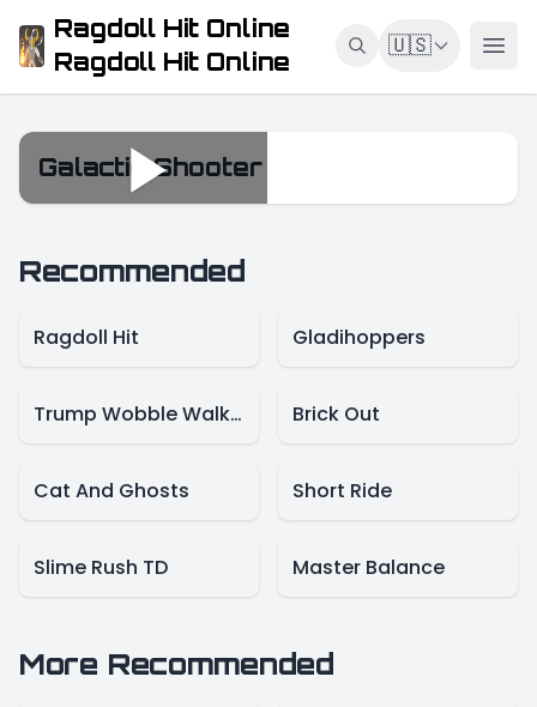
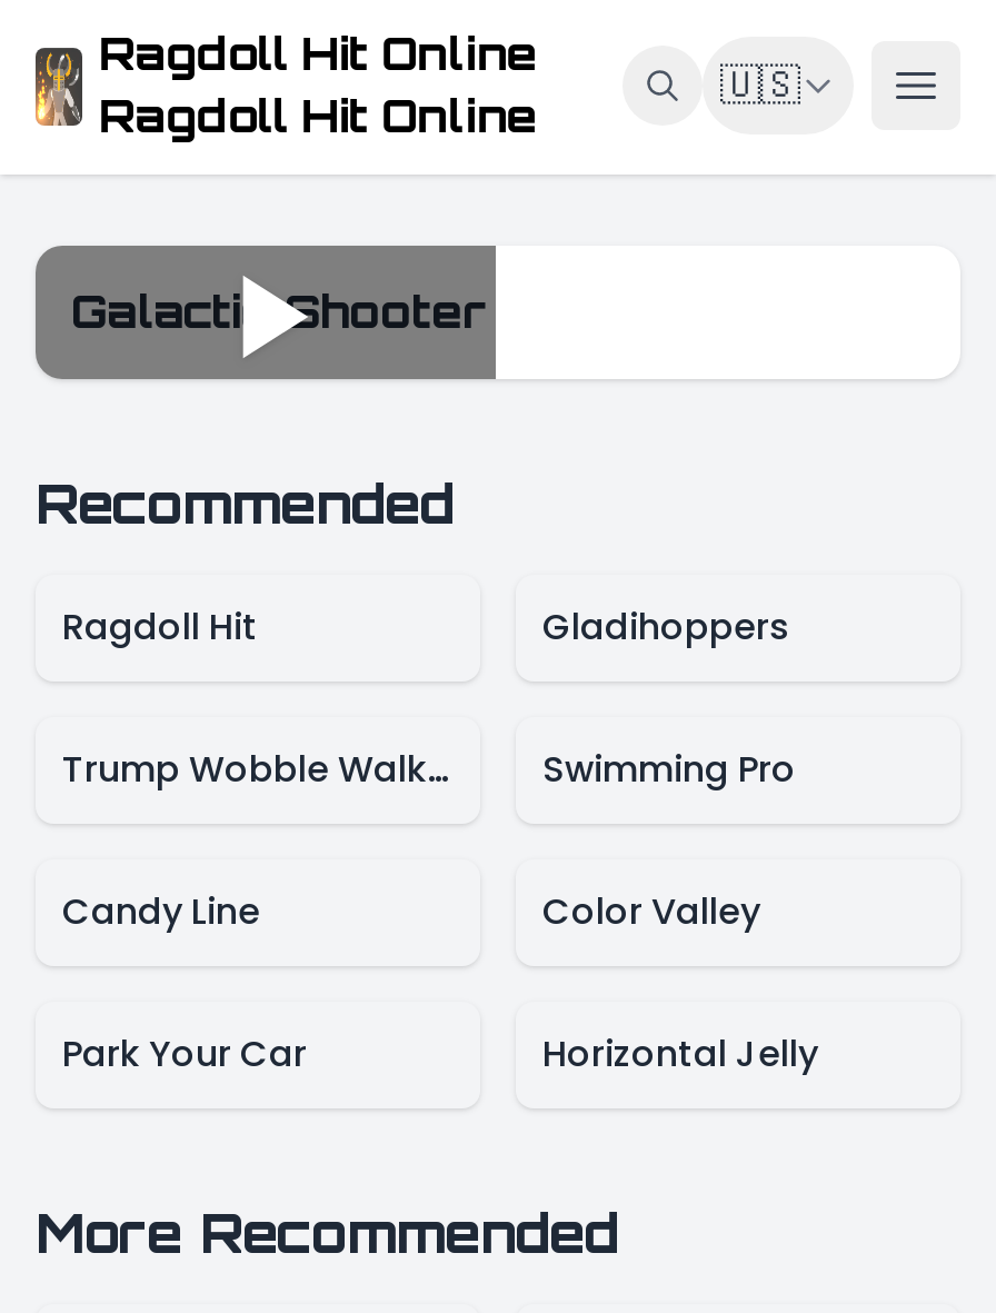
- Brick Out
+ Swimming Pro

- Cat And Ghosts
- Short Ride
+ Candy Line
+ Color Valley

- Slime Rush TD
- Master Balance
+ Park Your Car
+ Horizontal Jelly
